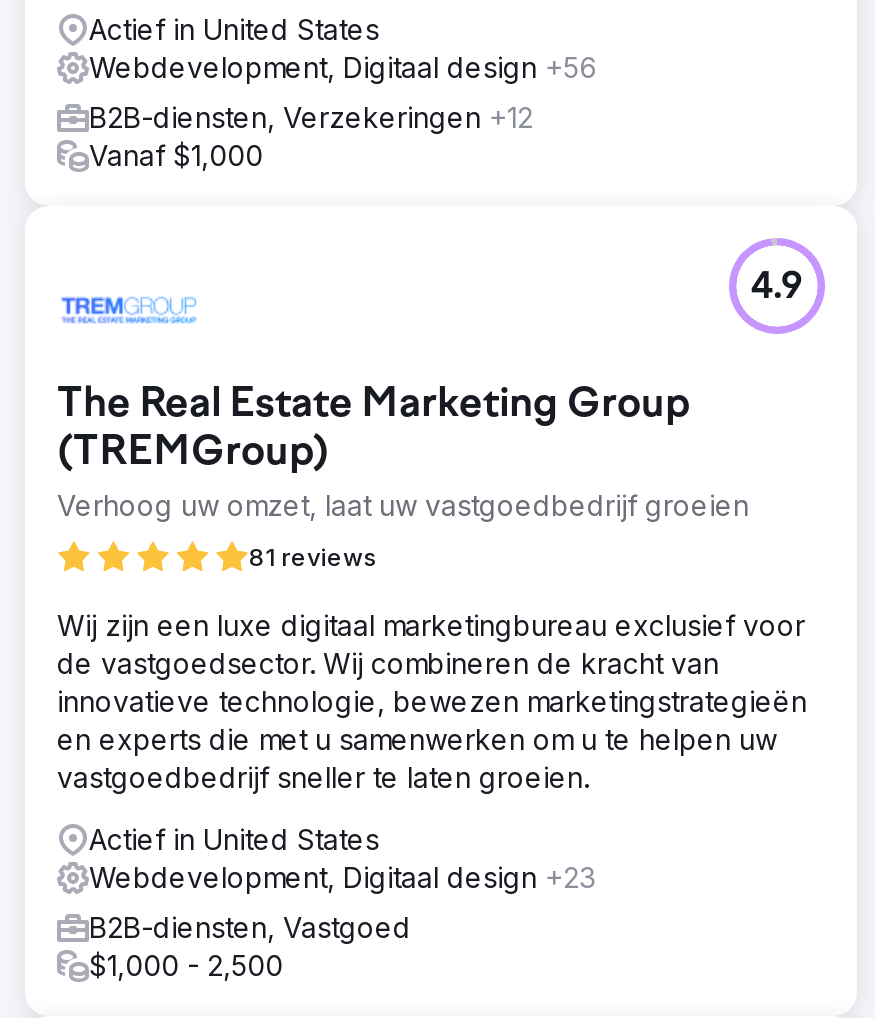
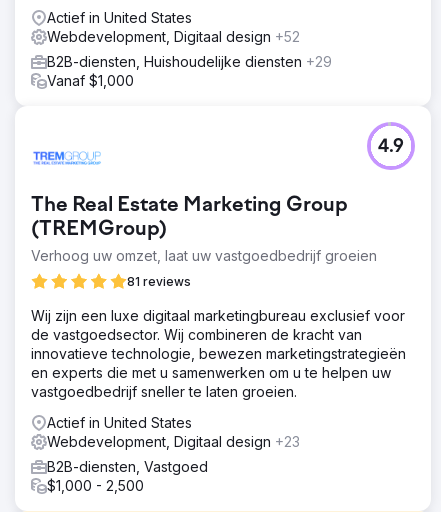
- Webdevelopment, Digitaal design +56
+ Webdevelopment, Digitaal design +52

- B2B-diensten, Verzekeringen +12
+ B2B-diensten, Huishoudelijke diensten +29
